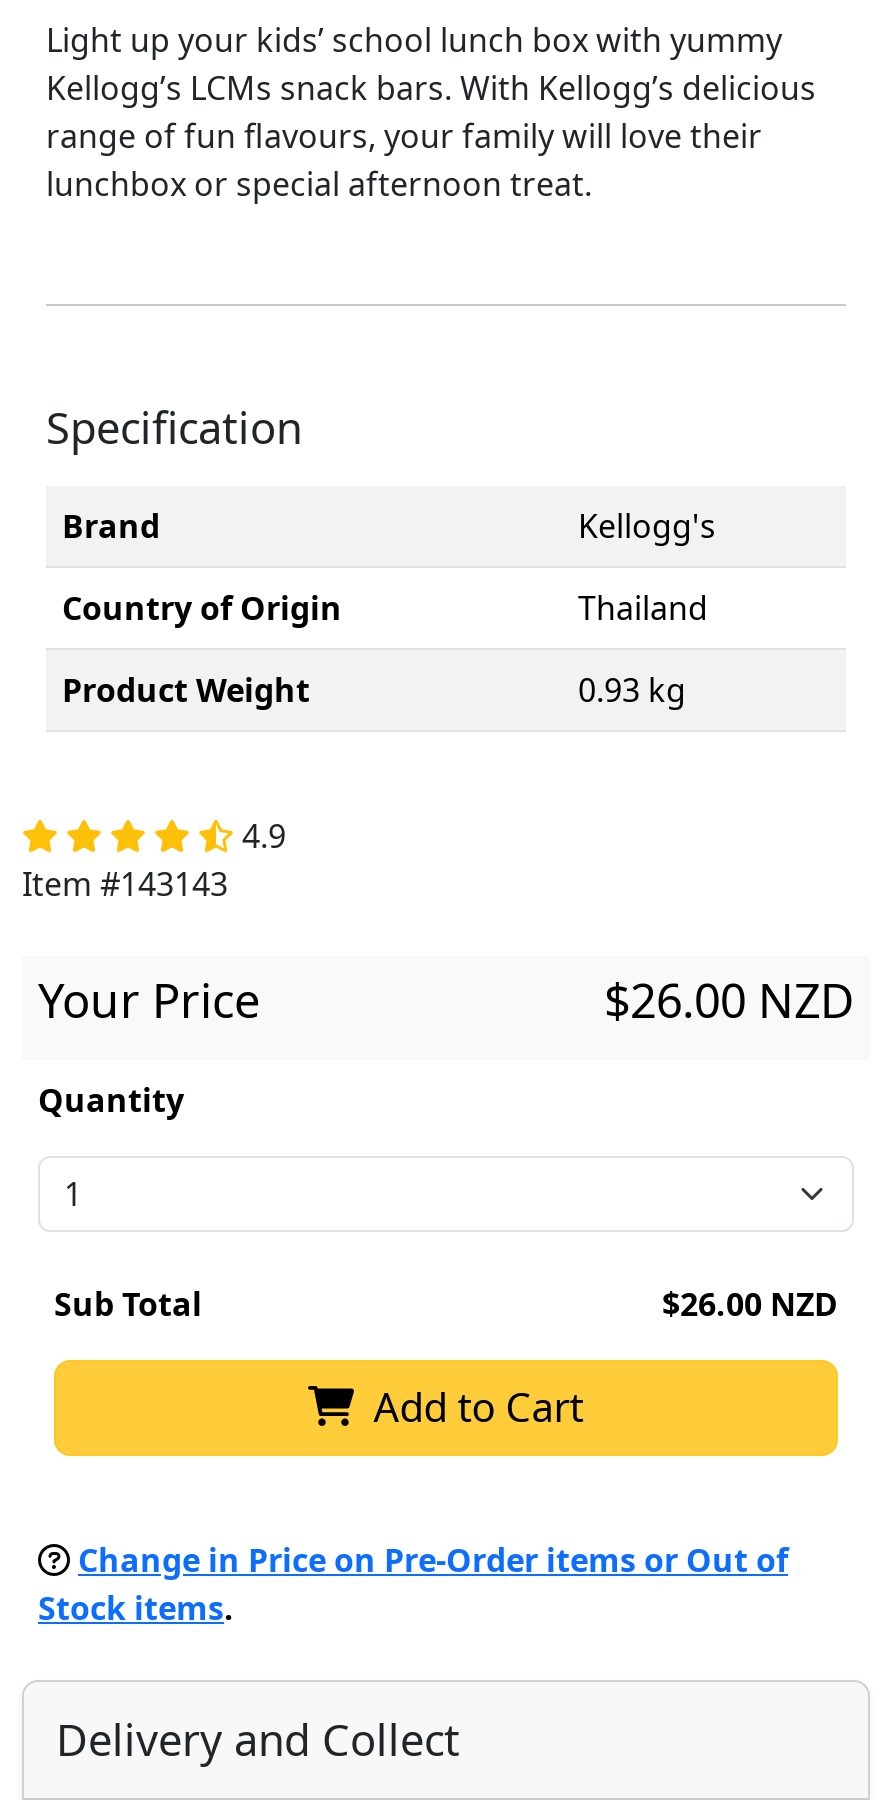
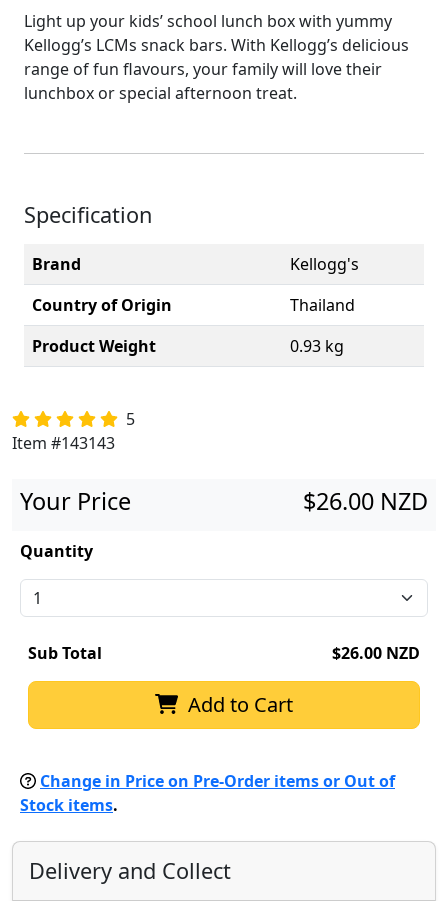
- 4.9
+ 5
